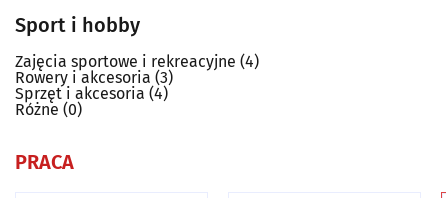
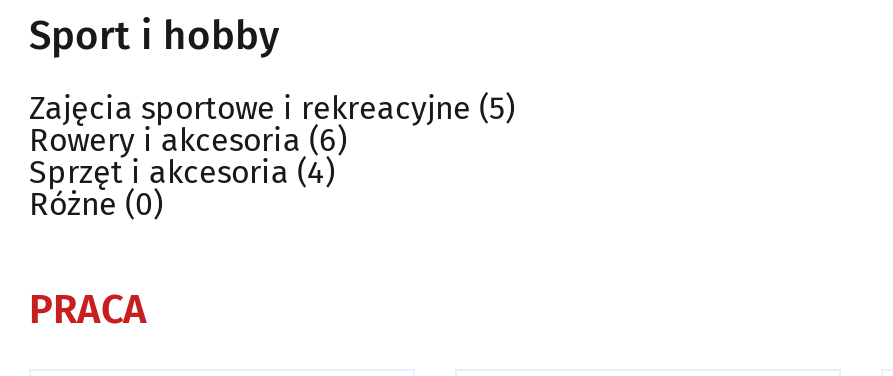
- Zajęcia sportowe i rekreacyjne (4)
+ Zajęcia sportowe i rekreacyjne (5)

- Rowery i akcesoria (3)
+ Rowery i akcesoria (6)
